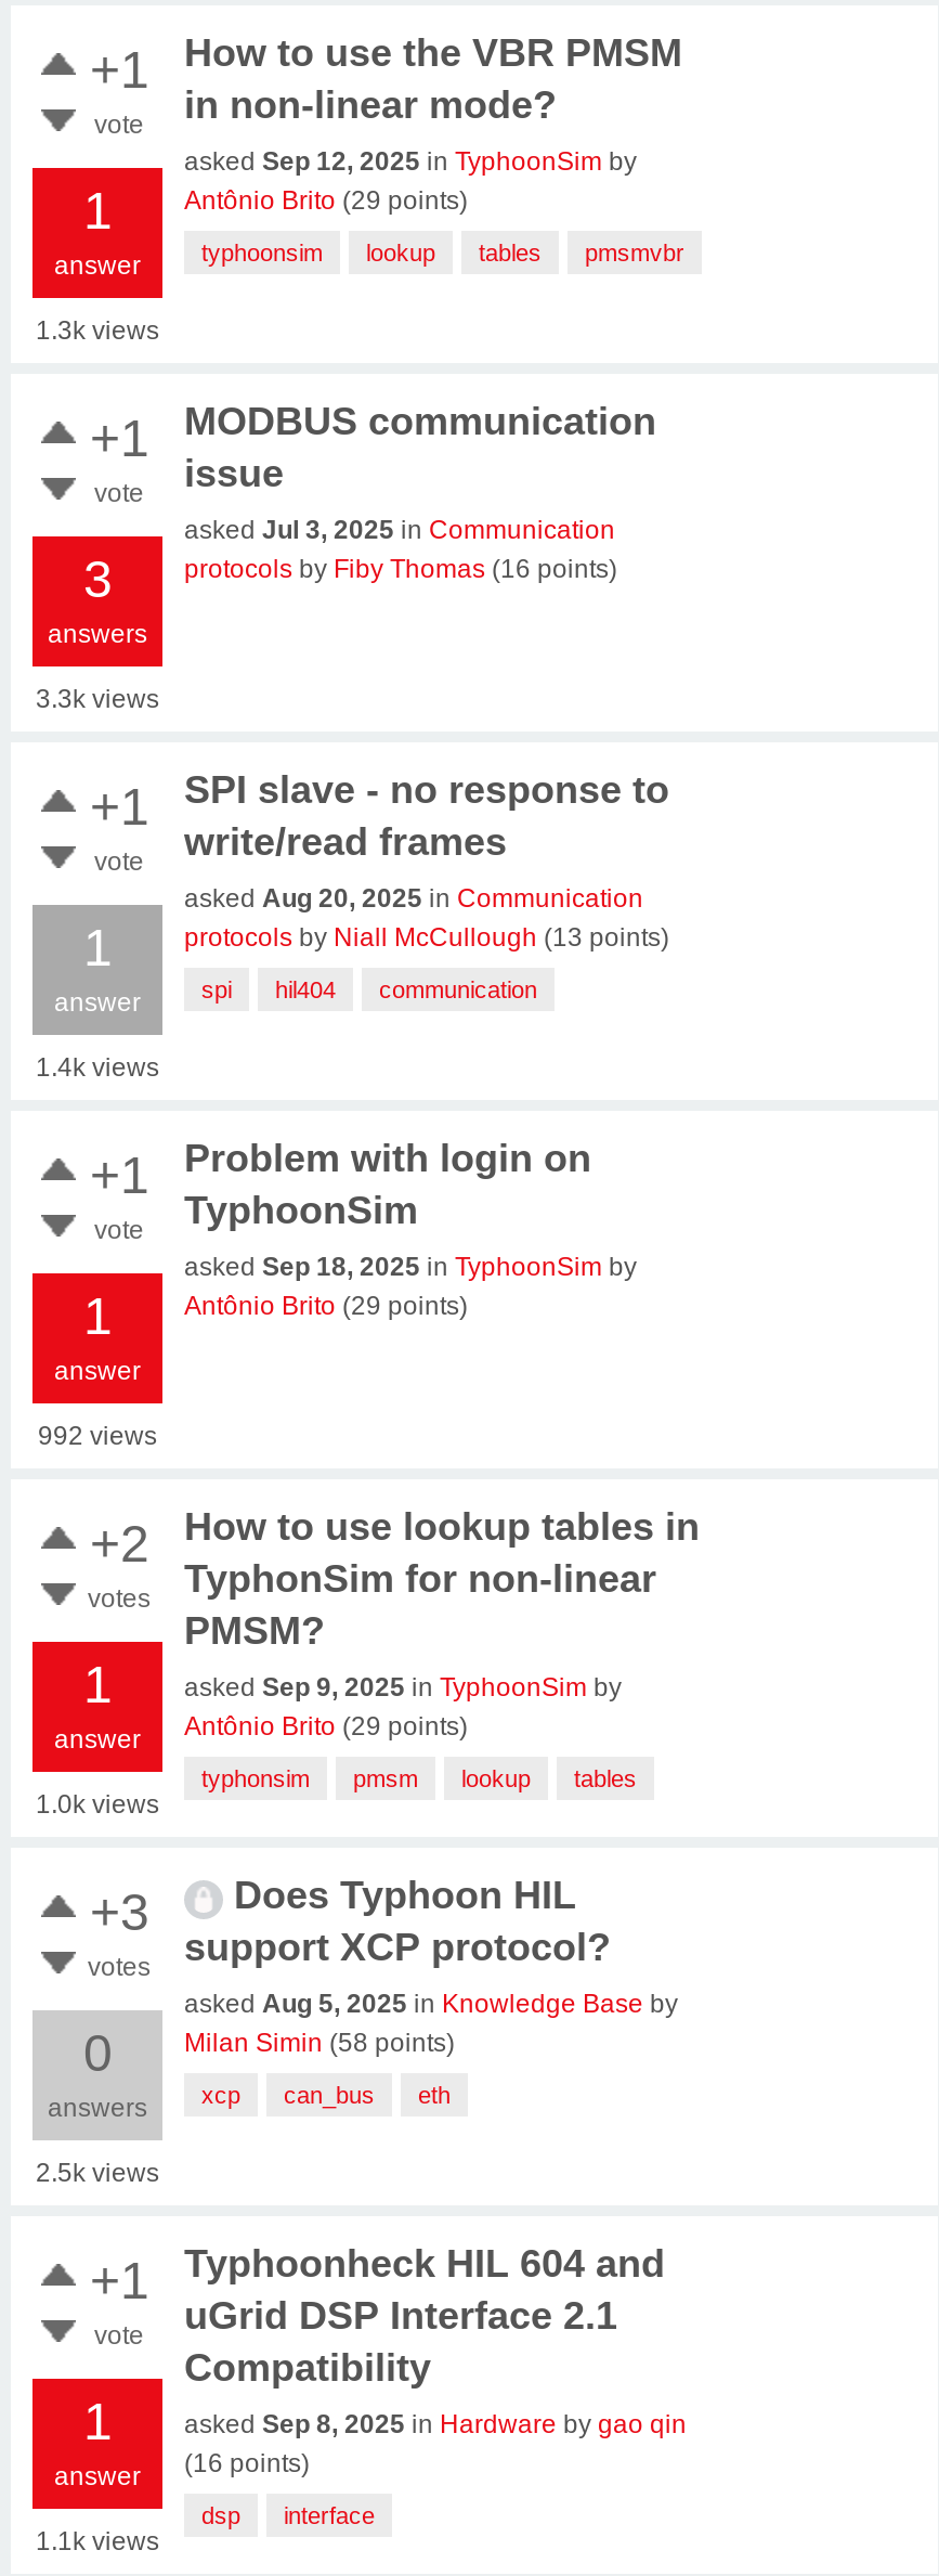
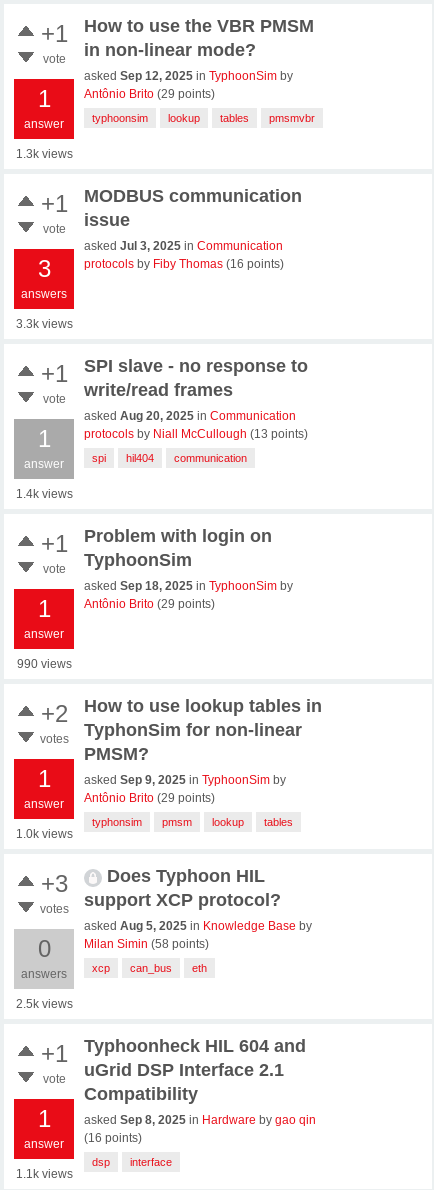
- 992 views
+ 990 views
